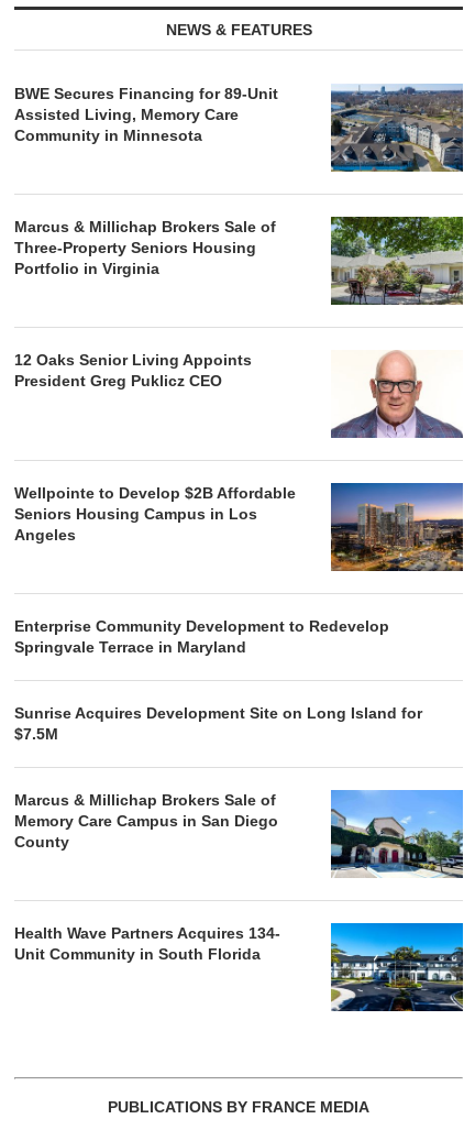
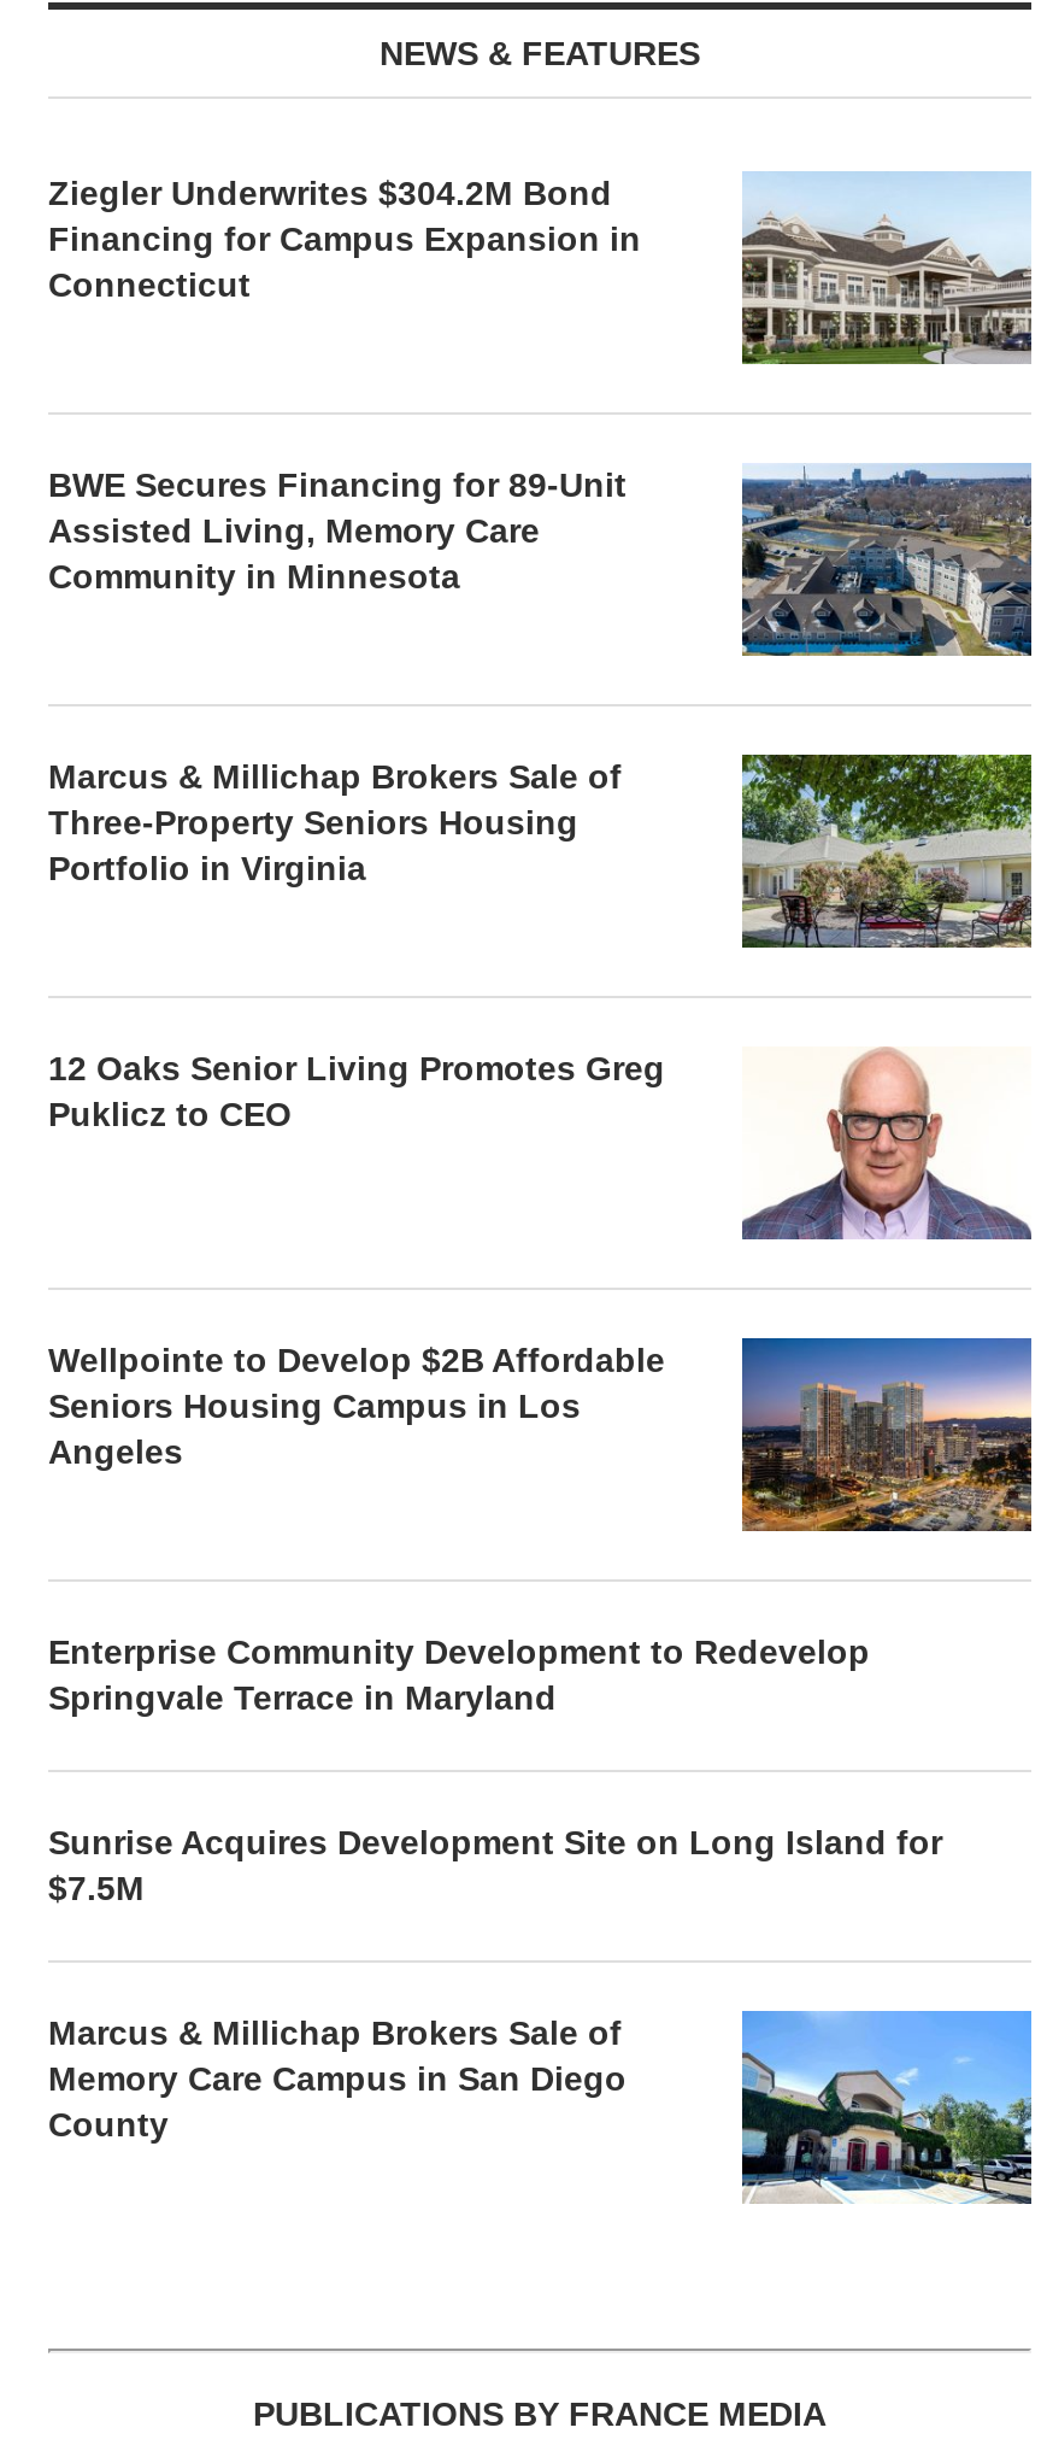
+ Ziegler Underwrites $304.2M Bond
+ Financing for Campus Expansion in
+ Connecticut

+ [image]

moved down: BWE Secures Financing for 89-Unit | Assisted Living, Memory Care | Community in Minnesota | Marcus & Millichap Brokers Sale of | Three-Property Seniors Housing | Portfolio in Virginia

- 12 Oaks Senior Living Appoints
- President Greg Puklicz CEO
+ 12 Oaks Senior Living Promotes Greg
+ Puklicz to CEO

moved down: [image] | Wellpointe to Develop $2B Affordable | Seniors Housing Campus in Los | ... | Memory Care Campus in San Diego | County

- Health Wave Partners Acquires 134-
- Unit Community in South Florida

- [image]
